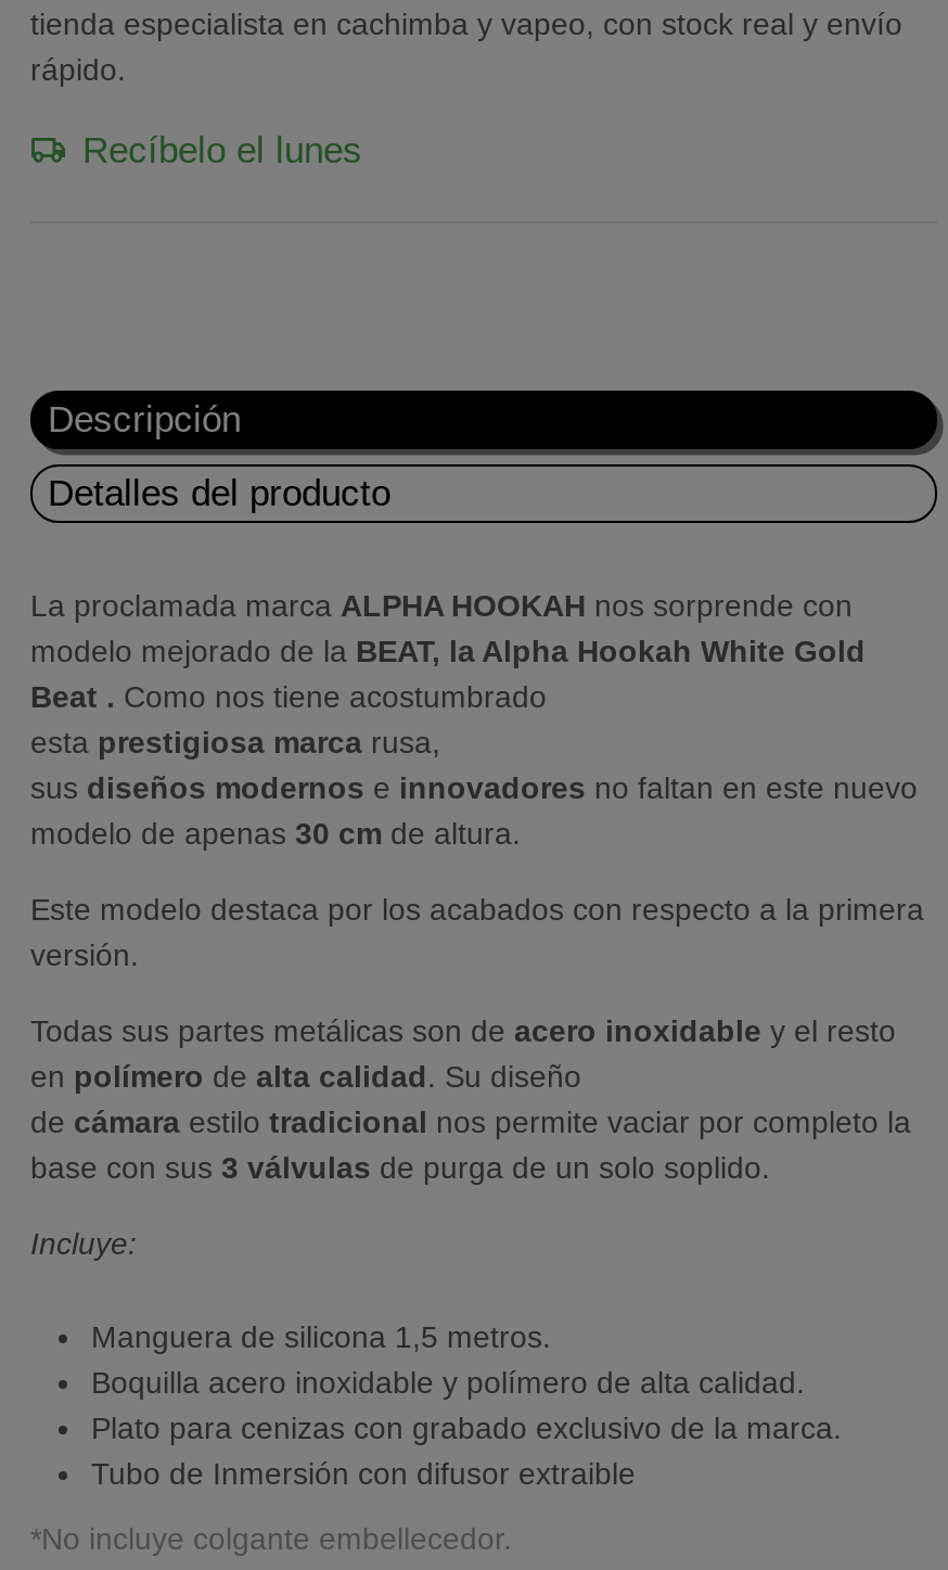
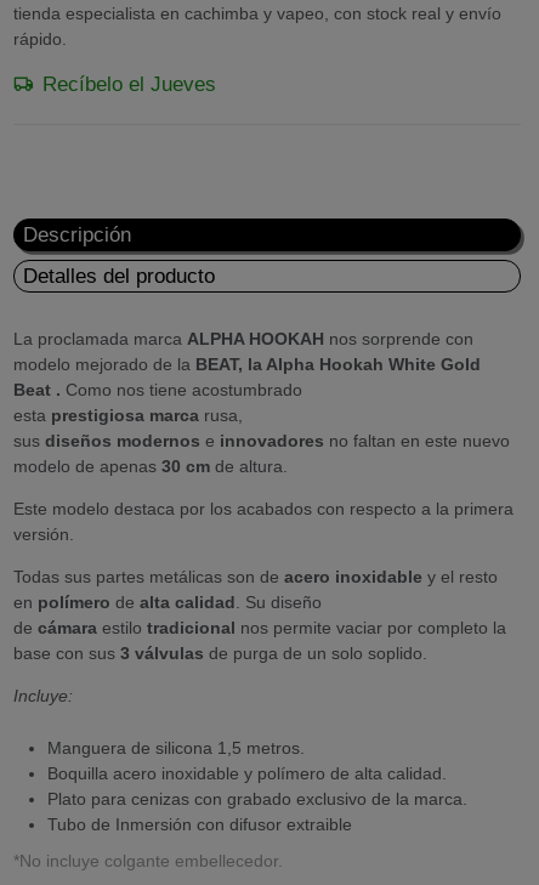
- Recíbelo el lunes
+ Recíbelo el Jueves
